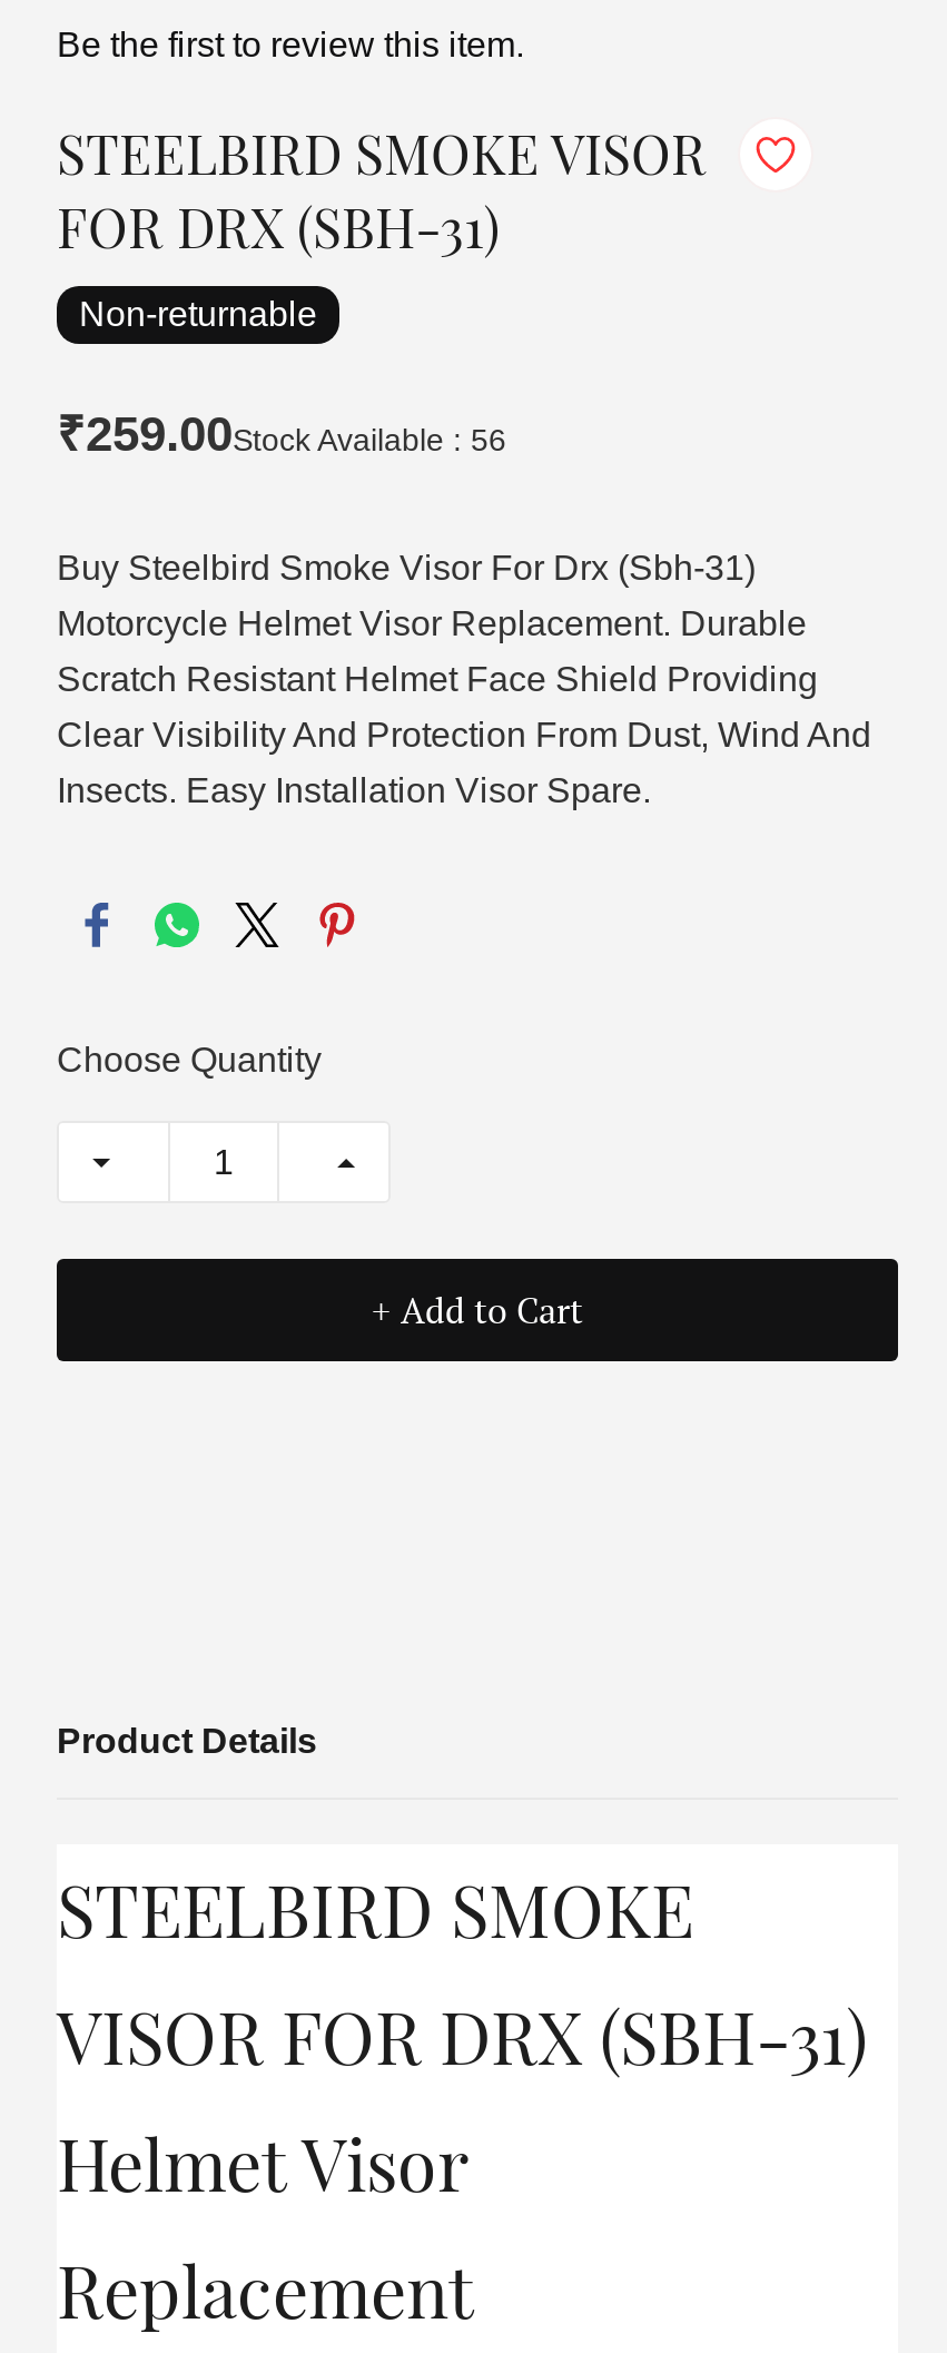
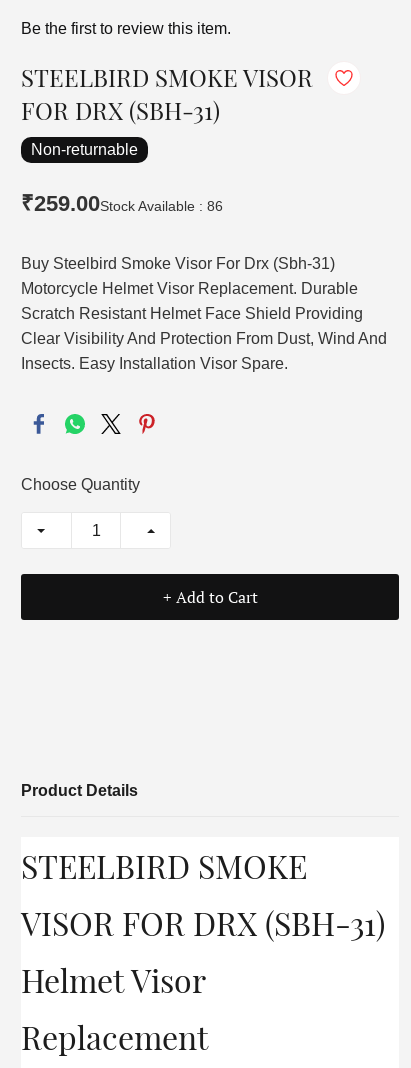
- ₹259.00Stock Available : 56
+ ₹259.00Stock Available : 86
